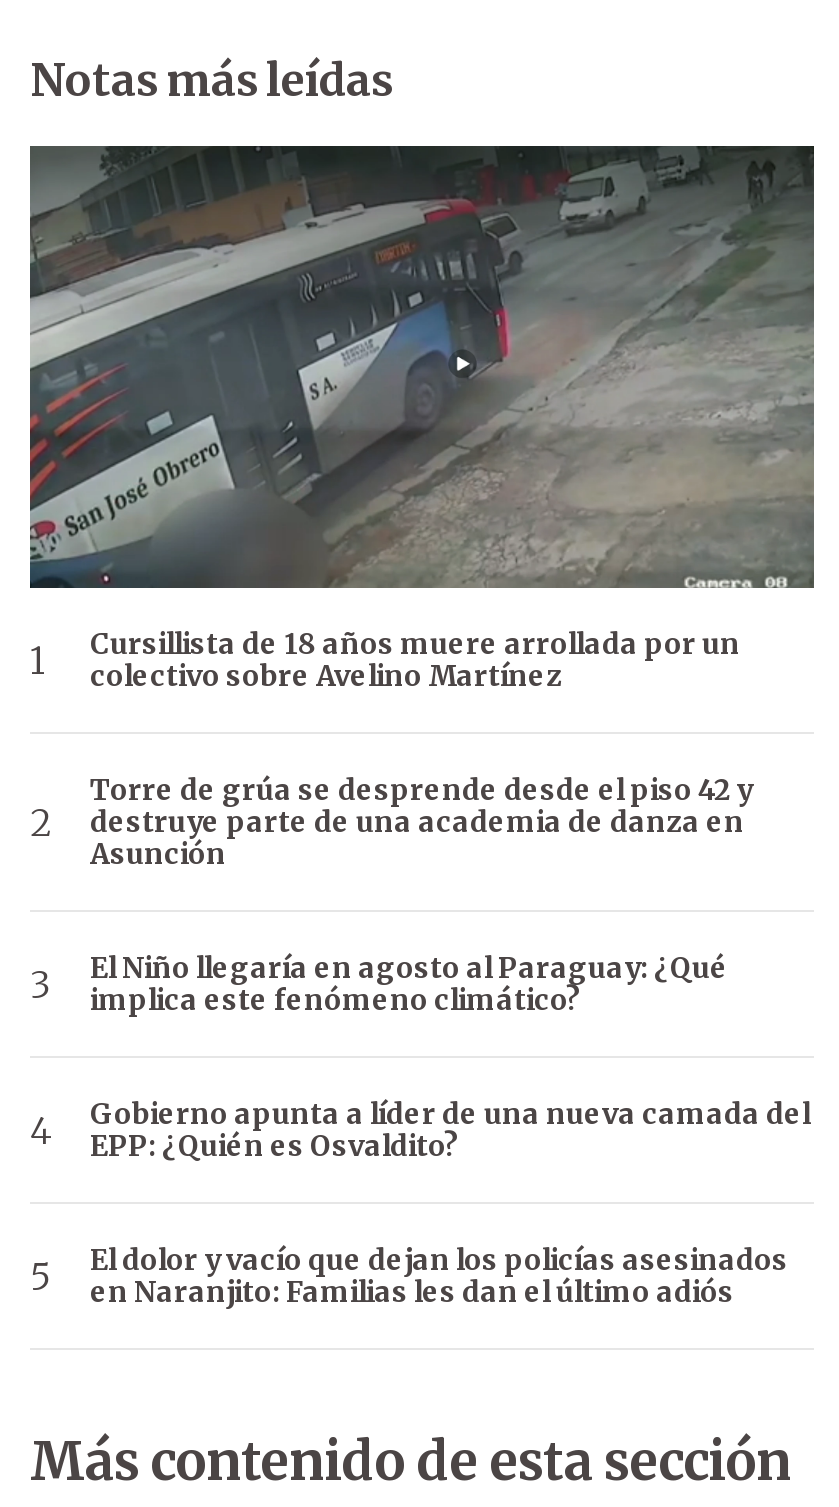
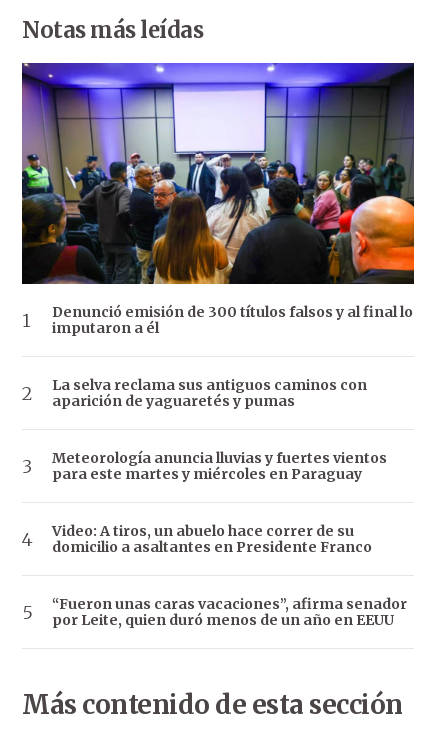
- [image]
- Cursillista de 18 años muere arrollada por un
- colectivo sobre Avelino Martínez
+ [image]
+ Denunció emisión de 300 títulos falsos y al final lo
+ imputaron a él

- Torre de grúa se desprende desde el piso 42 y
- destruye parte de una academia de danza en
- Asunción
+ La selva reclama sus antiguos caminos con
+ aparición de yaguaretés y pumas

- El Niño llegaría en agosto al Paraguay: ¿Qué
- implica este fenómeno climático?
+ Meteorología anuncia lluvias y fuertes vientos
+ para este martes y miércoles en Paraguay

- Gobierno apunta a líder de una nueva camada del
- EPP: ¿Quién es Osvaldito?
+ Video: A tiros, un abuelo hace correr de su
+ domicilio a asaltantes en Presidente Franco

- El dolor y vacío que dejan los policías asesinados
- en Naranjito: Familias les dan el último adiós
+ “Fueron unas caras vacaciones”, afirma senador
+ por Leite, quien duró menos de un año en EEUU
